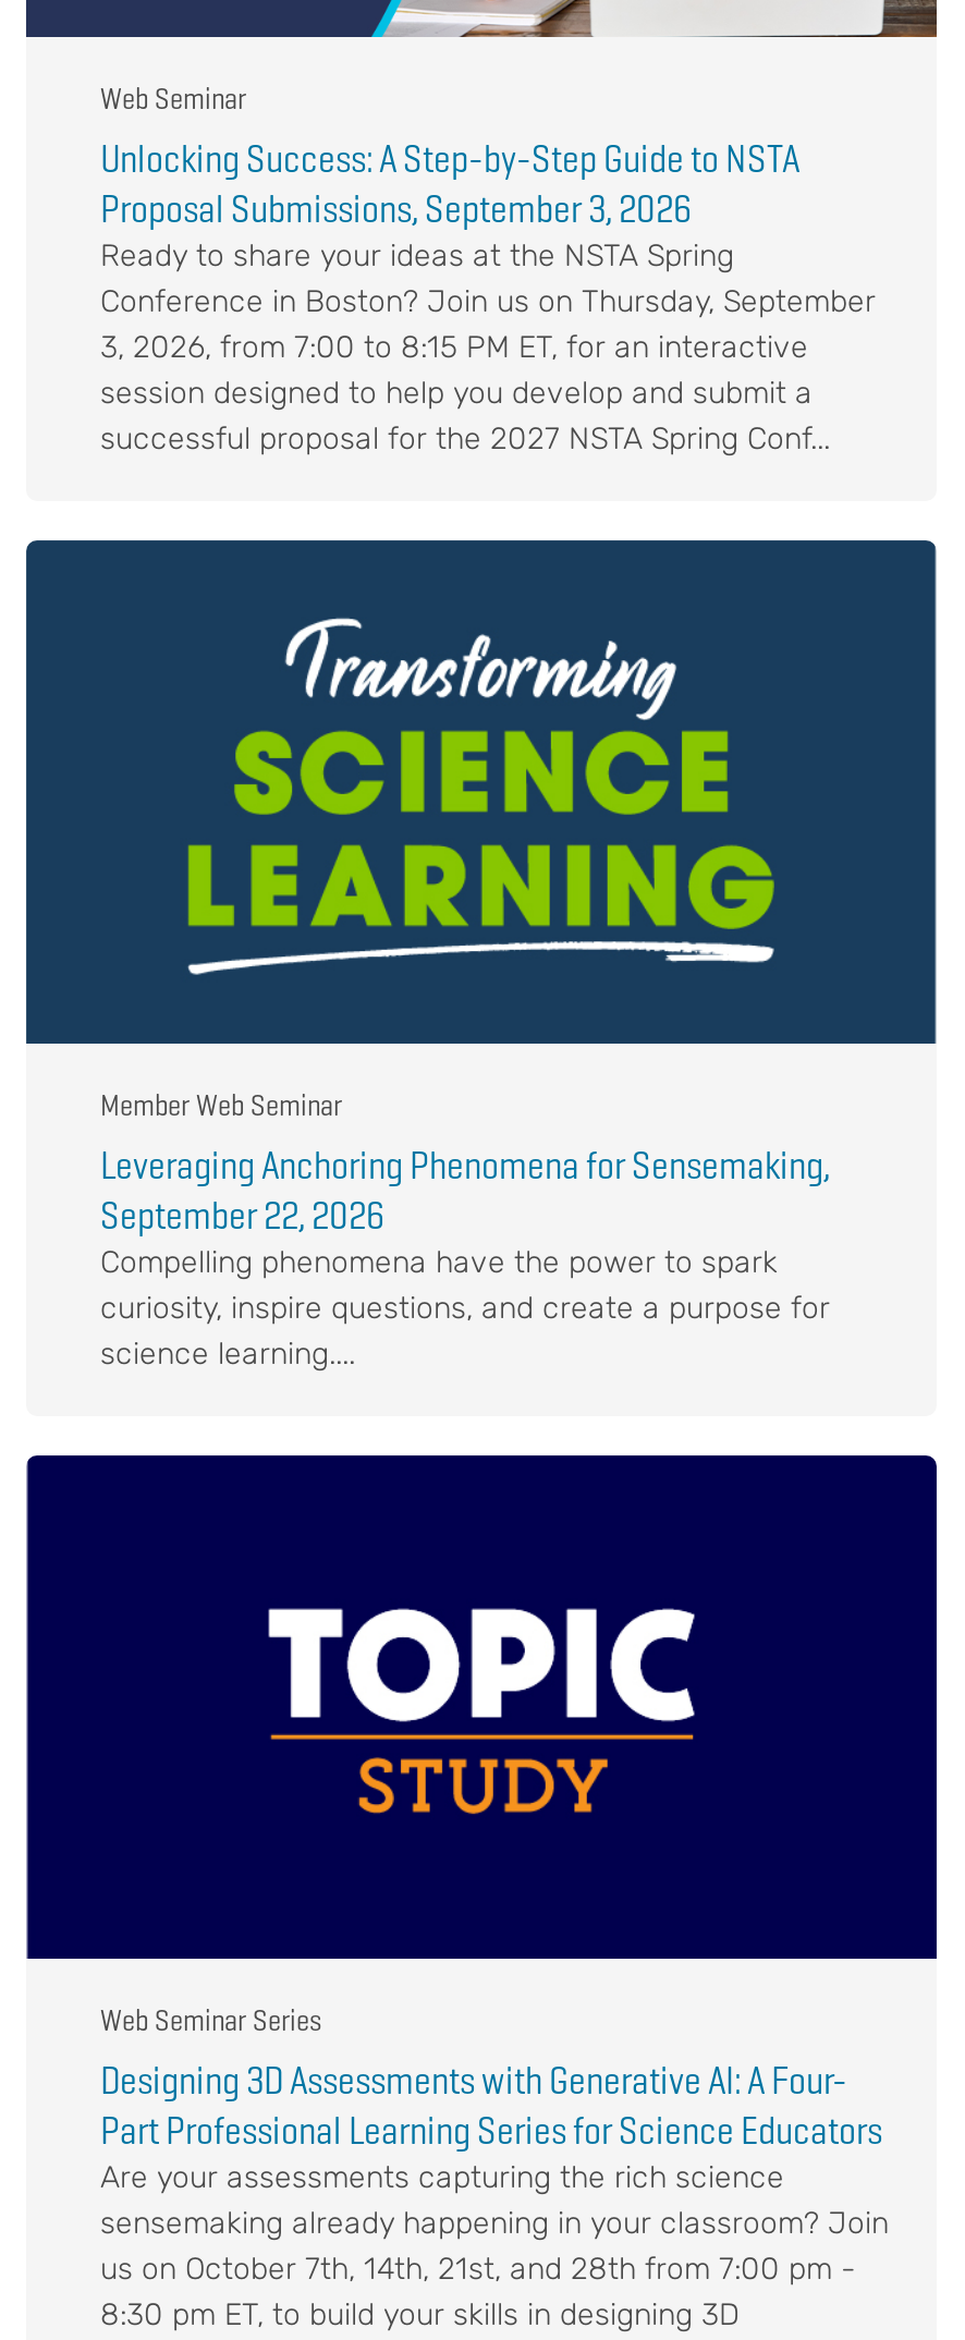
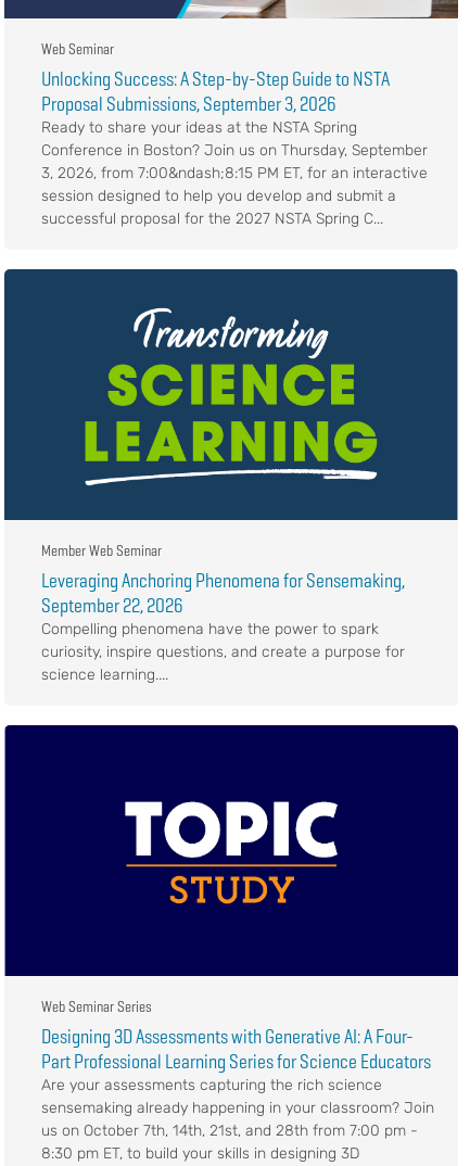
- 3, 2026, from 7:00 to 8:15 PM ET, for an interactive
+ 3, 2026, from 7:00&ndash;8:15 PM ET, for an interactive

- successful proposal for the 2027 NSTA Spring Conf...
+ successful proposal for the 2027 NSTA Spring C...
